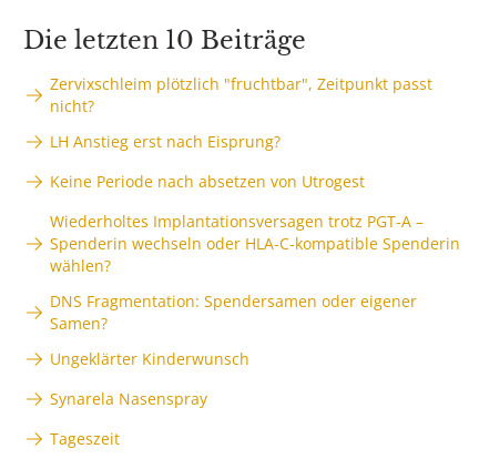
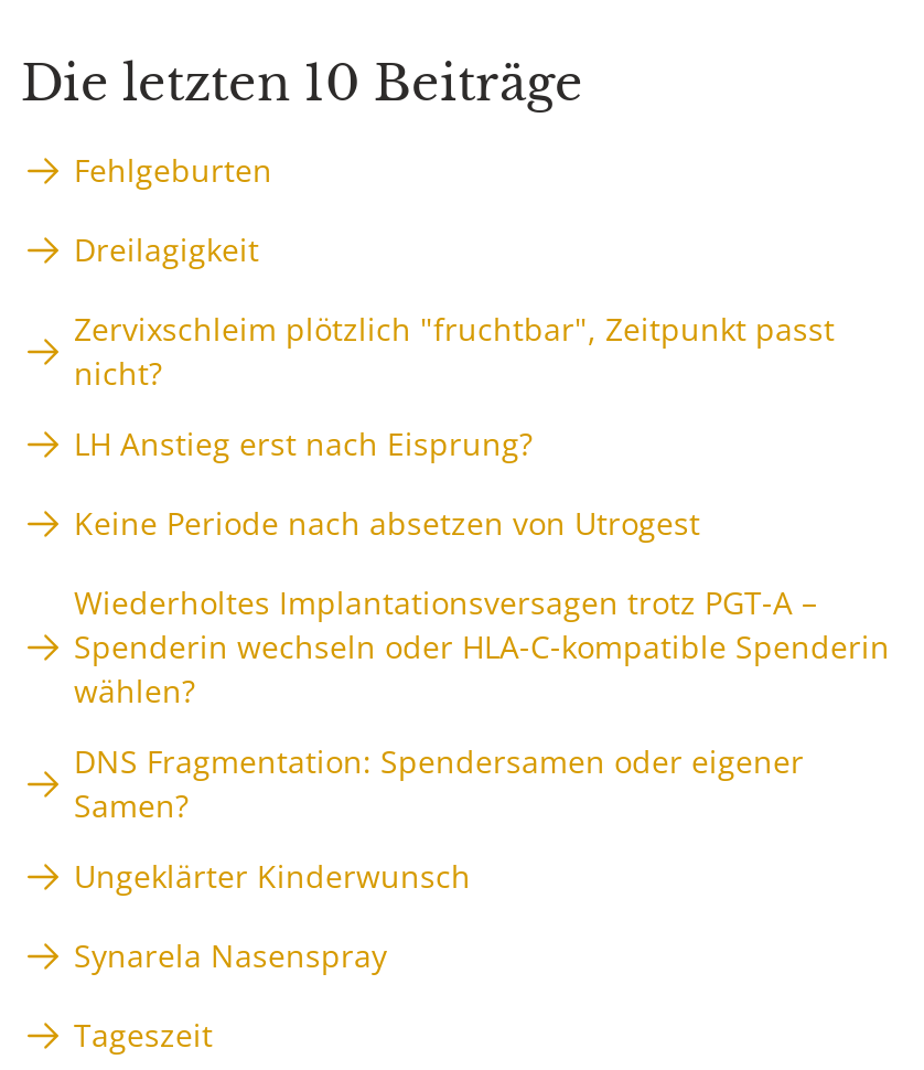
+ Fehlgeburten
+ Dreilagigkeit
